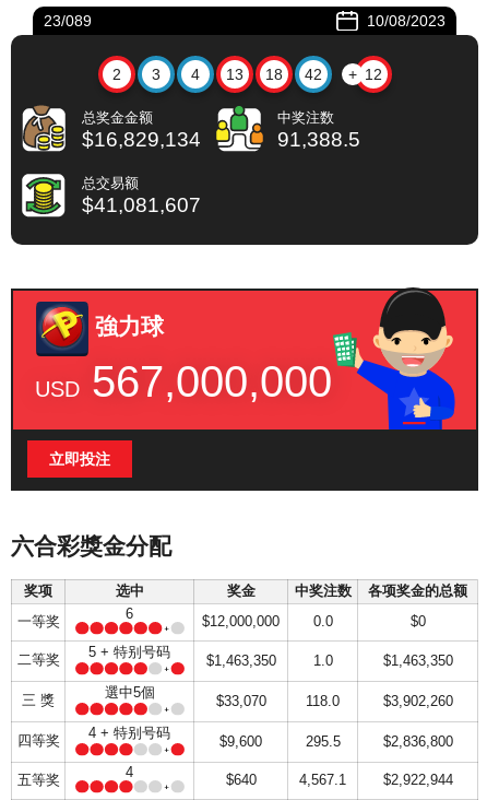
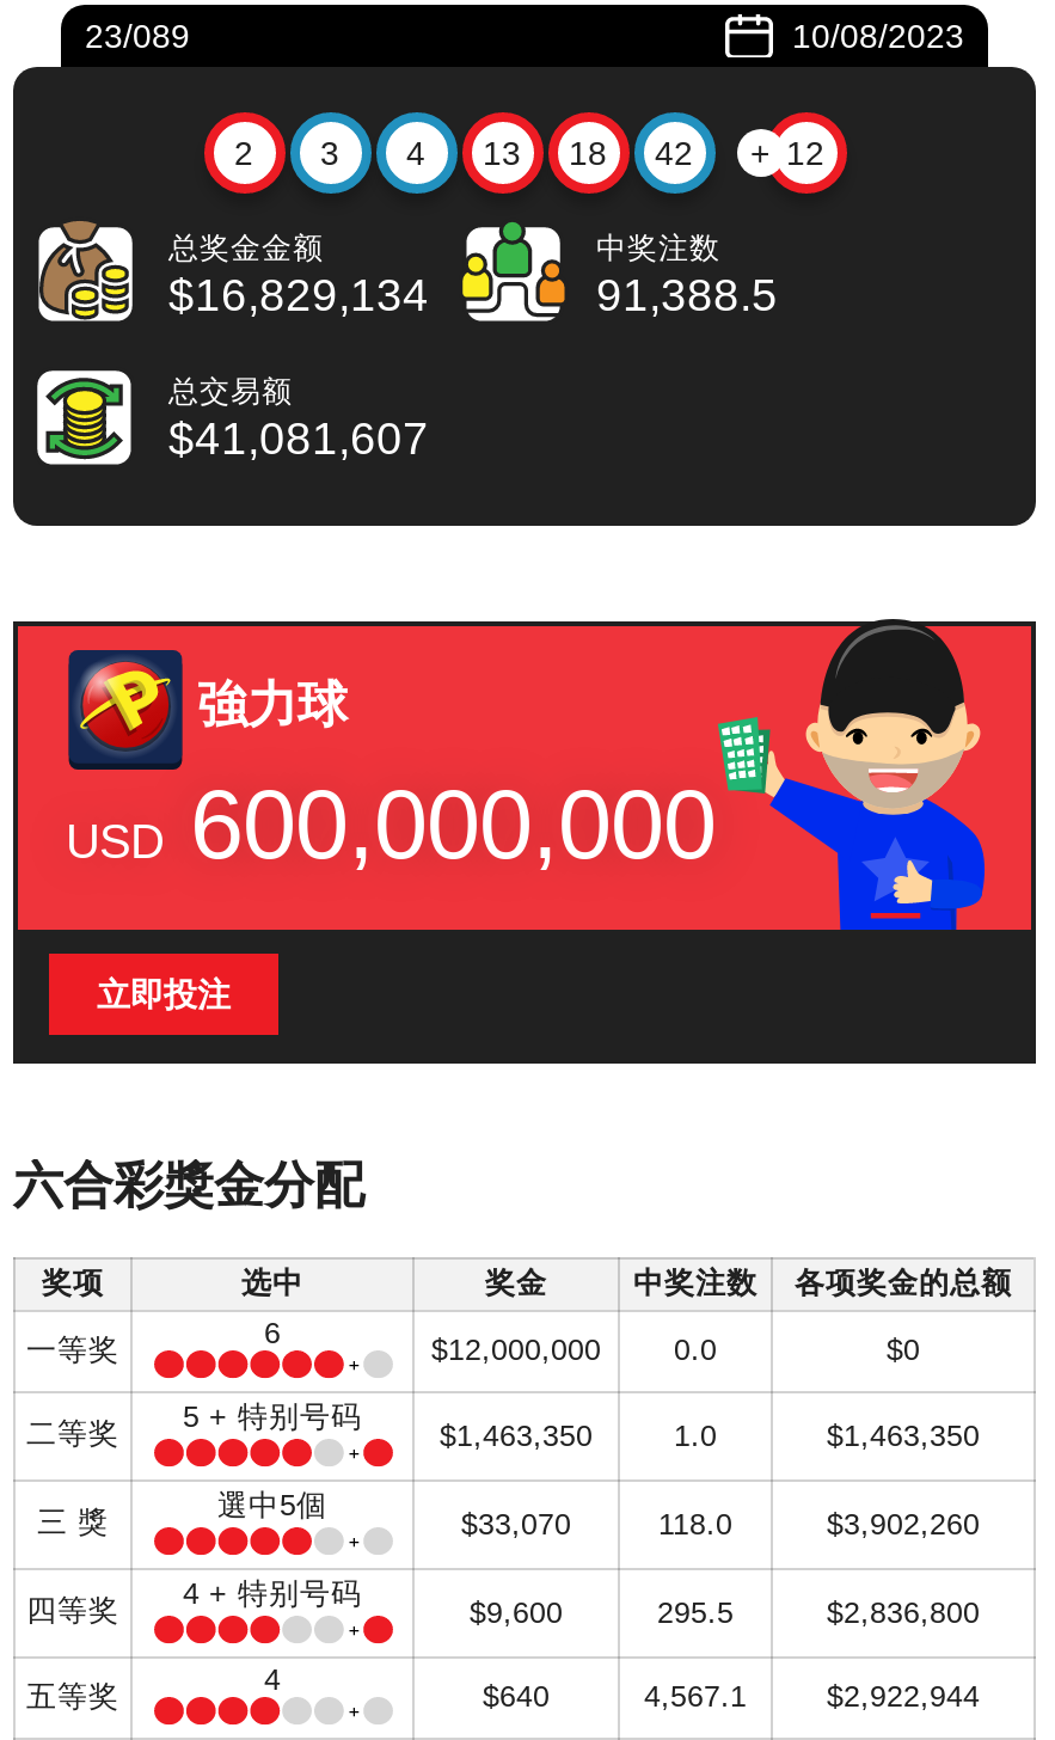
- USD 567,000,000
+ USD 600,000,000
